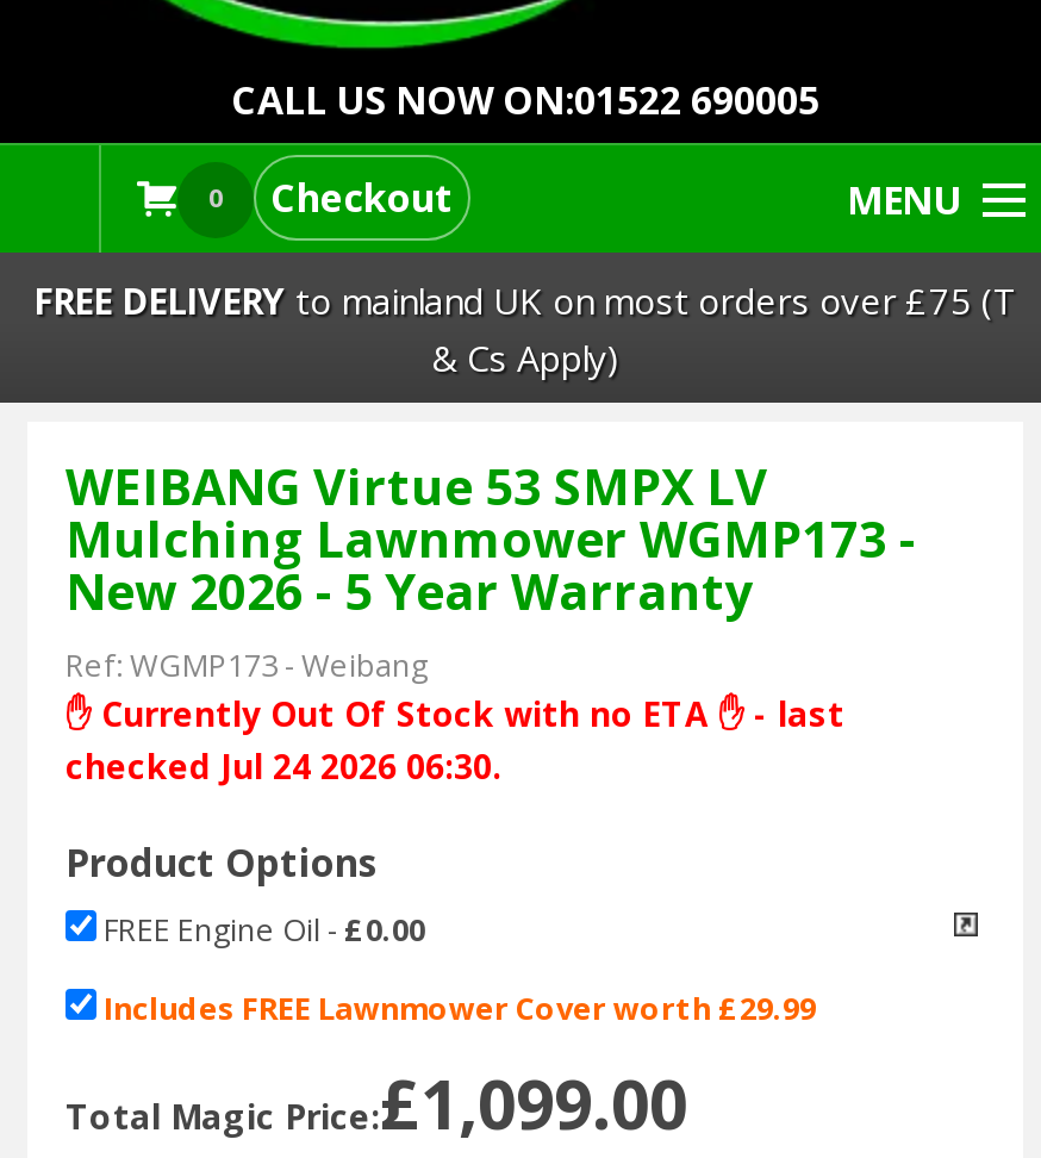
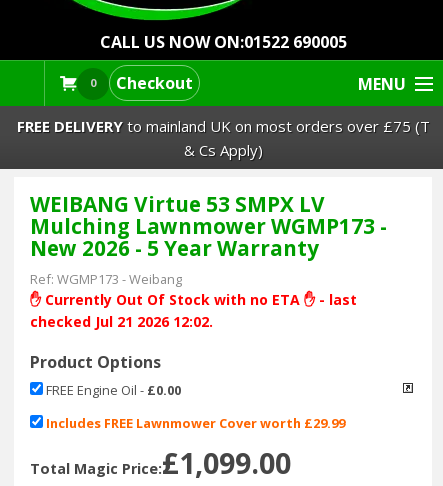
- checked Jul 24 2026 06:30.
+ checked Jul 21 2026 12:02.
